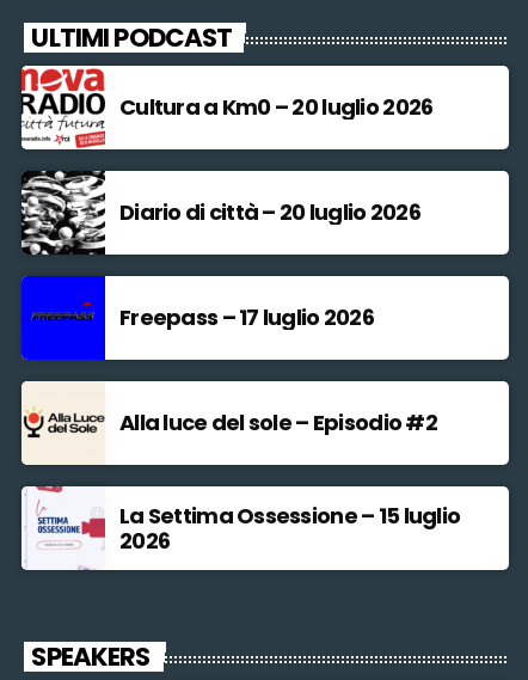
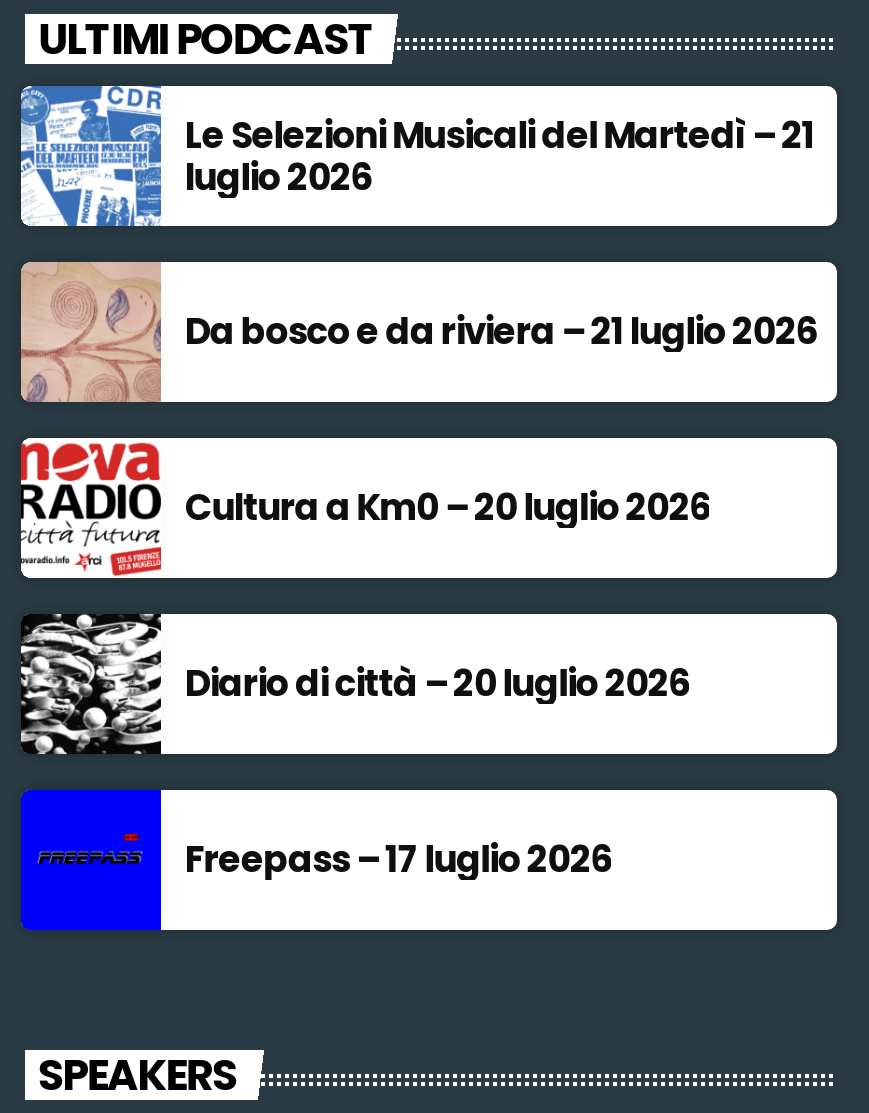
+ [image]
+ Le Selezioni Musicali del Martedì – 21
+ luglio 2026
+ Da bosco e da riviera – 21 luglio 2026

+ [image]

moved down: [image] | Cultura a Km0 – 20 luglio 2026 | Diario di città – 20 luglio 2026 | Freepass – 17 luglio 2026

- [image]
- Alla luce del sole – Episodio #2
- La Settima Ossessione – 15 luglio
- 2026

- [image]
